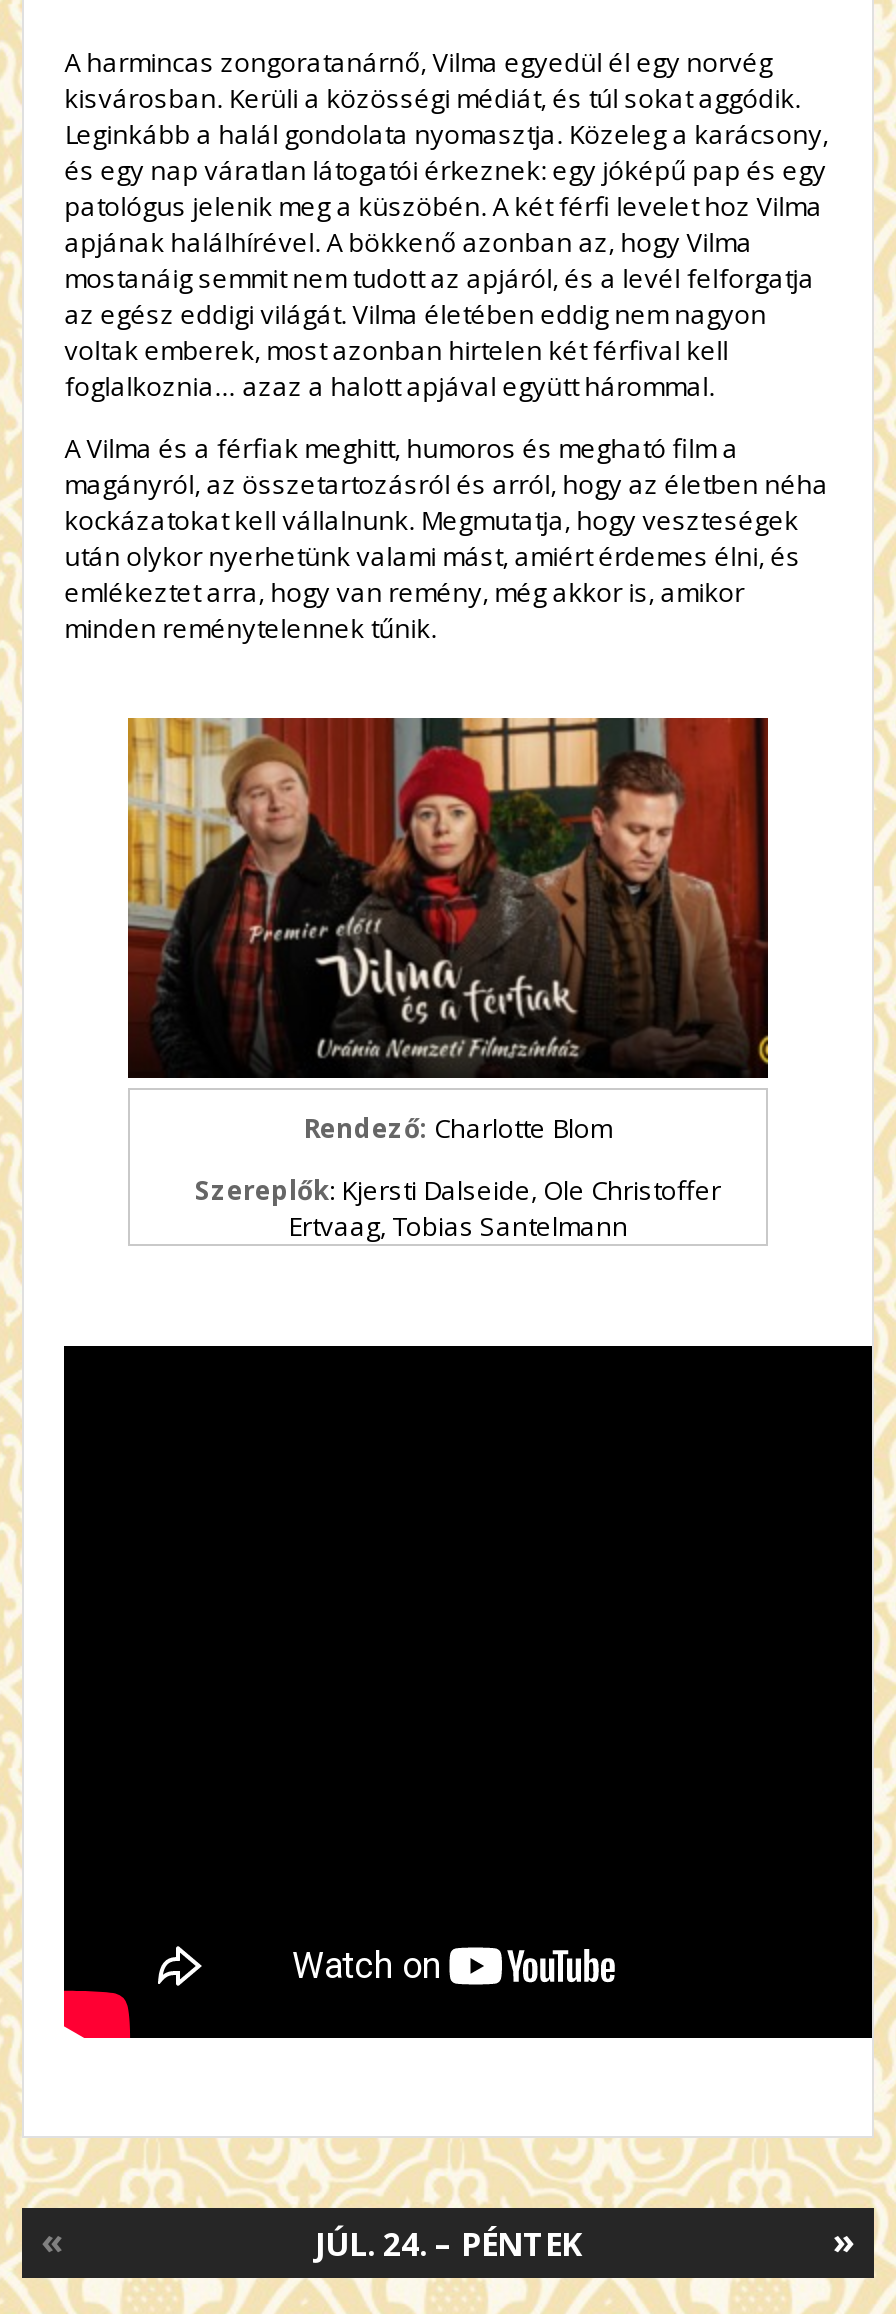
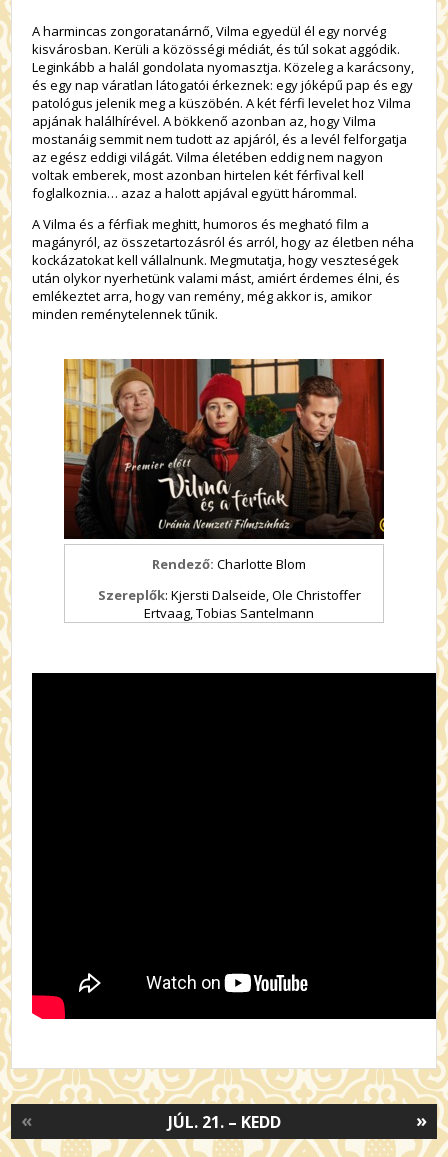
- JÚL. 24. – PÉNTEK
+ JÚL. 21. – KEDD
